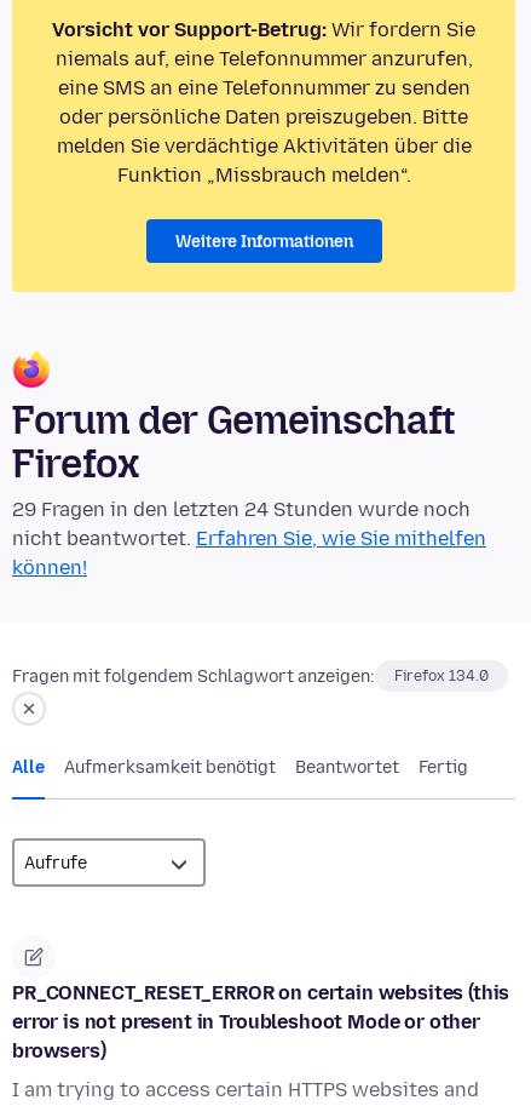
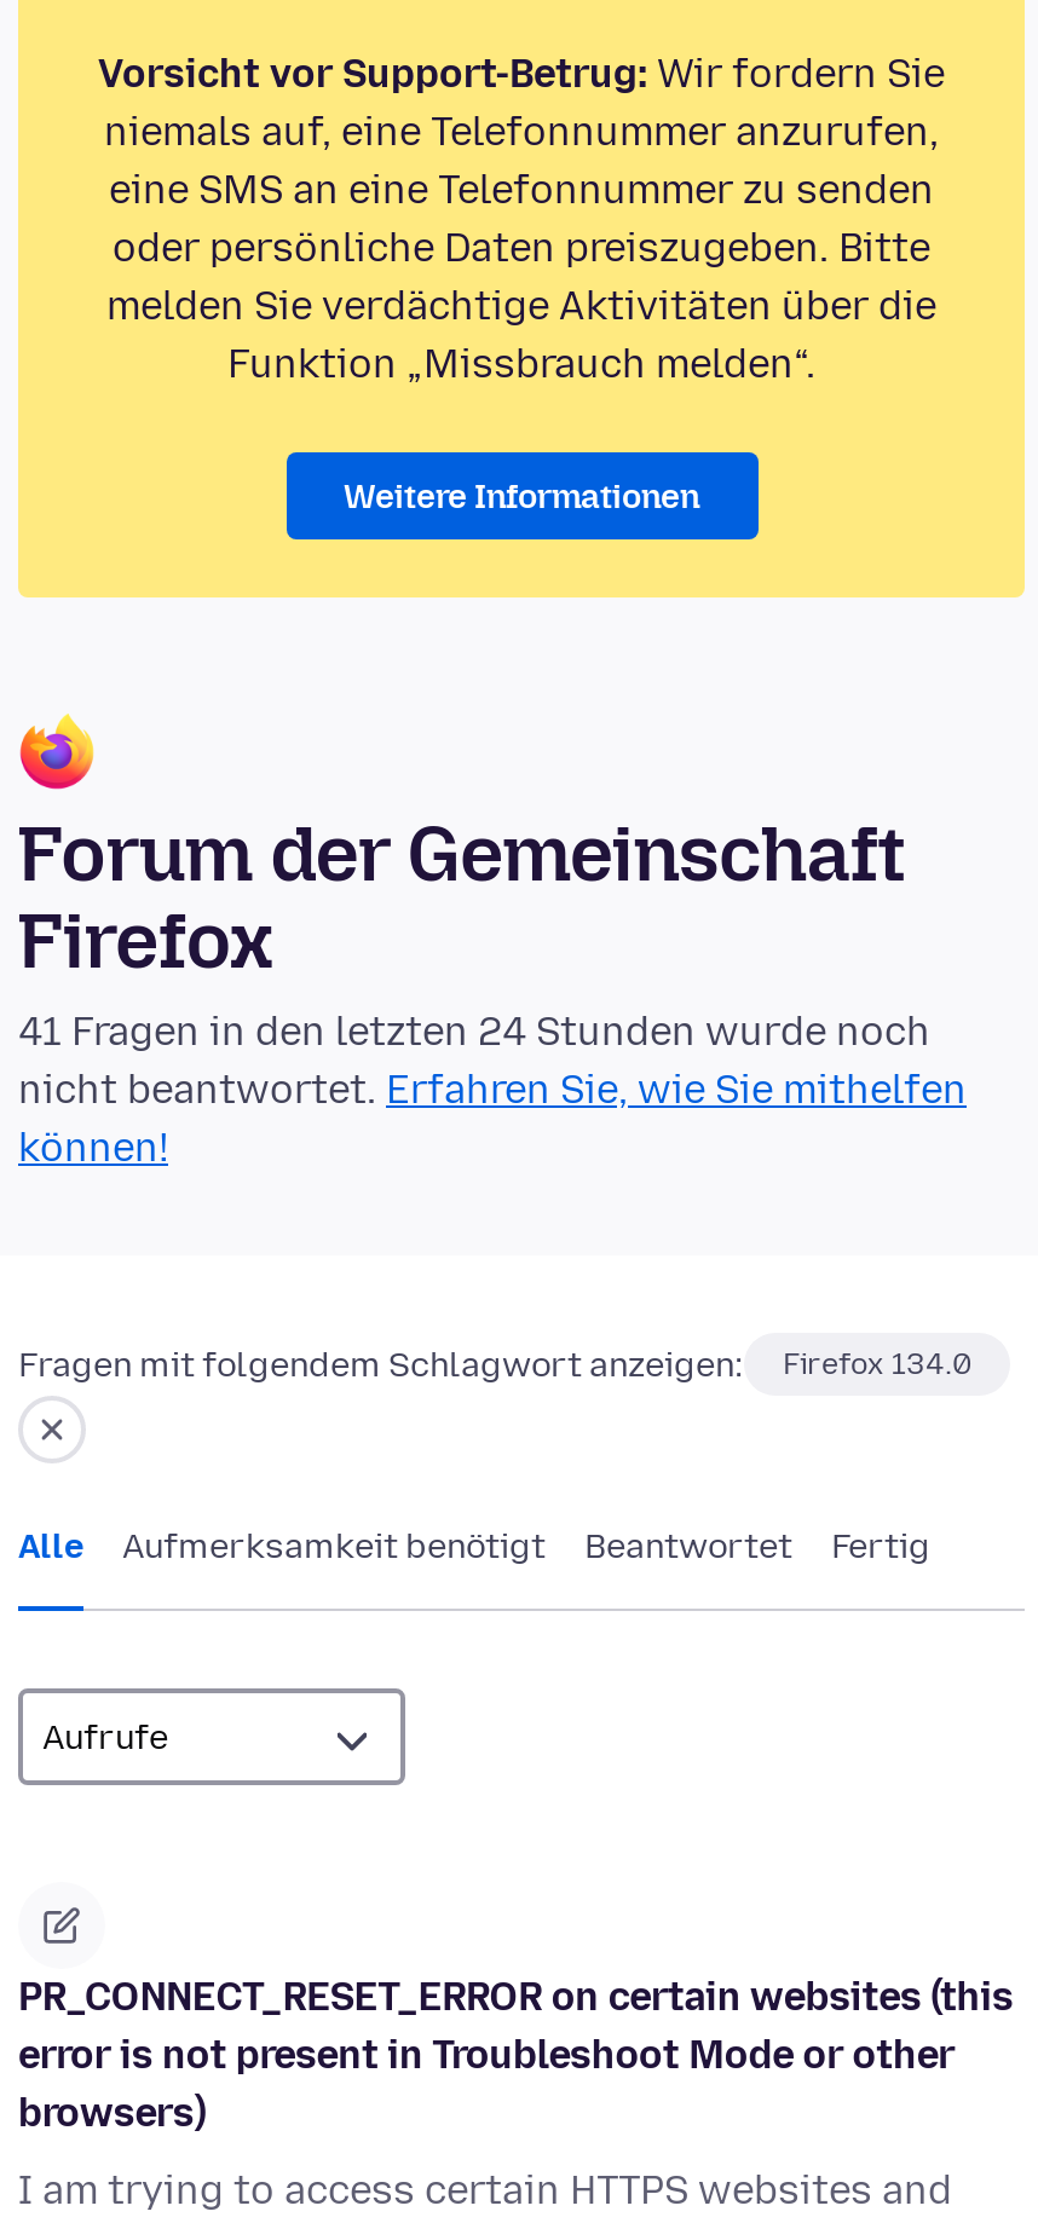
- 29 Fragen in den letzten 24 Stunden wurde noch
+ 41 Fragen in den letzten 24 Stunden wurde noch
